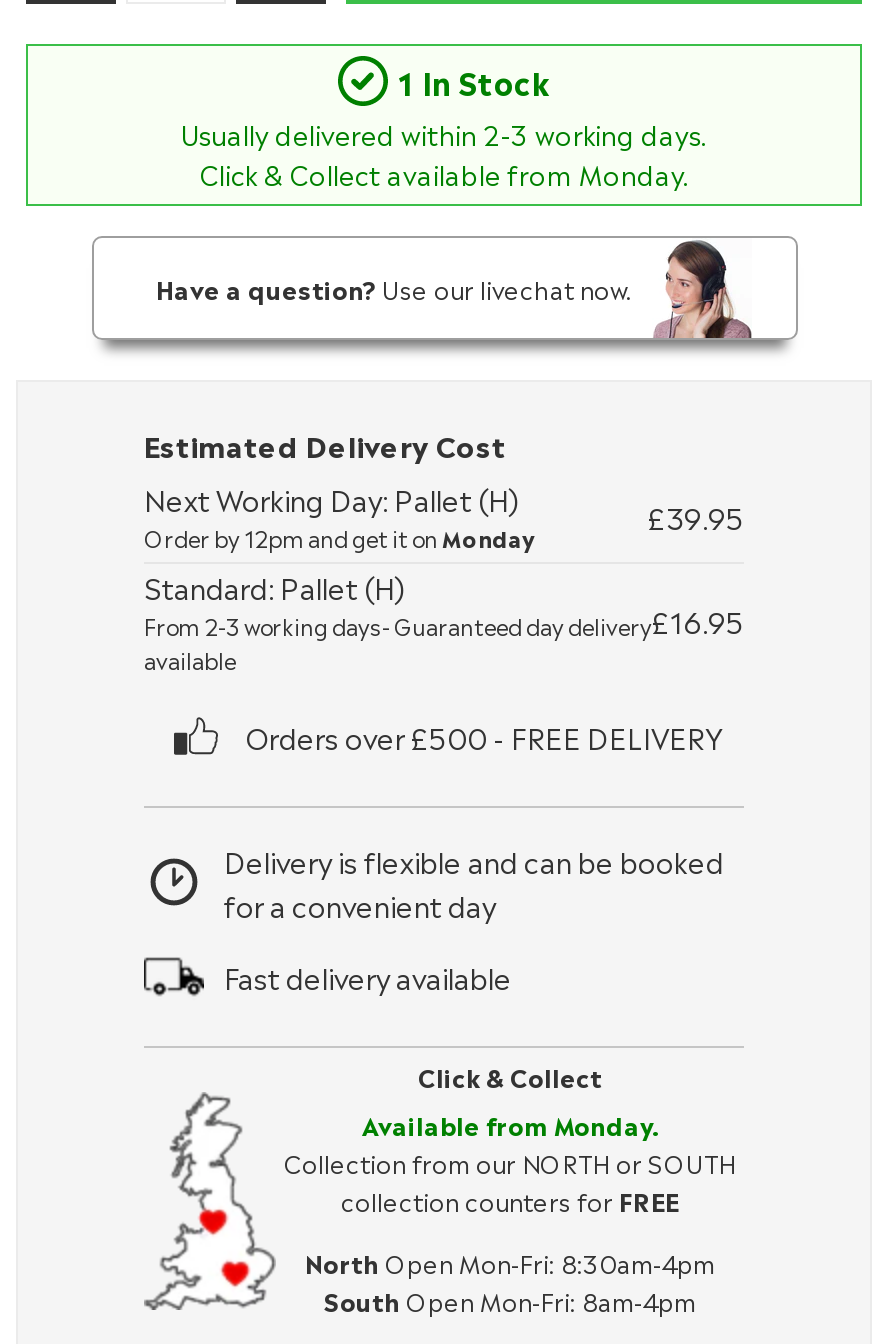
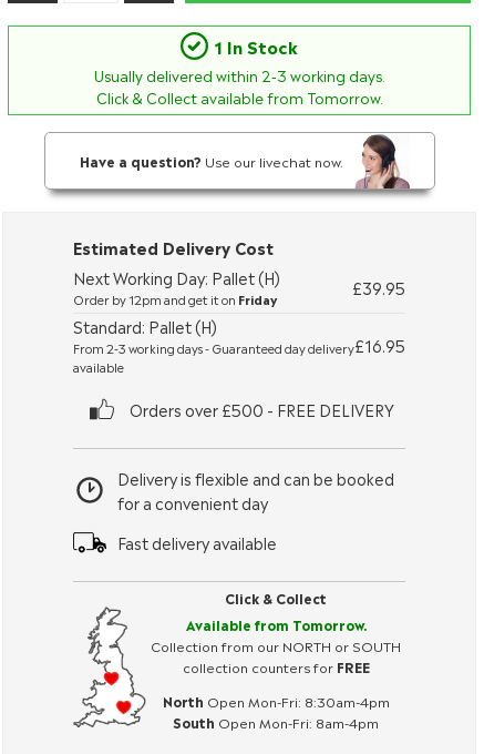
- Click & Collect available from Monday.
+ Click & Collect available from Tomorrow.

- Order by 12pm and get it on Monday
+ Order by 12pm and get it on Friday

- Available from Monday.
+ Available from Tomorrow.
